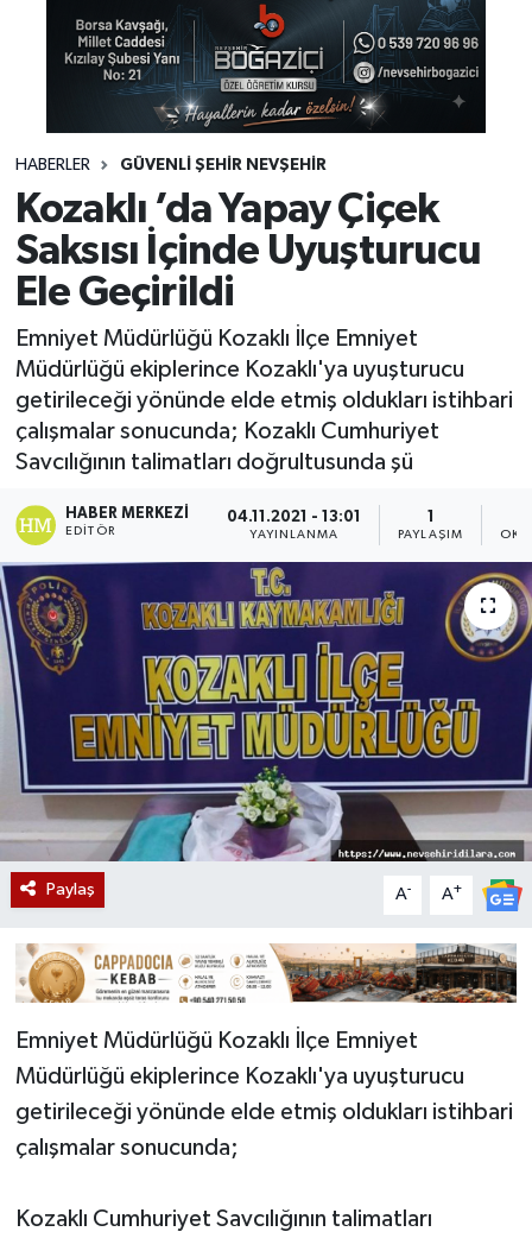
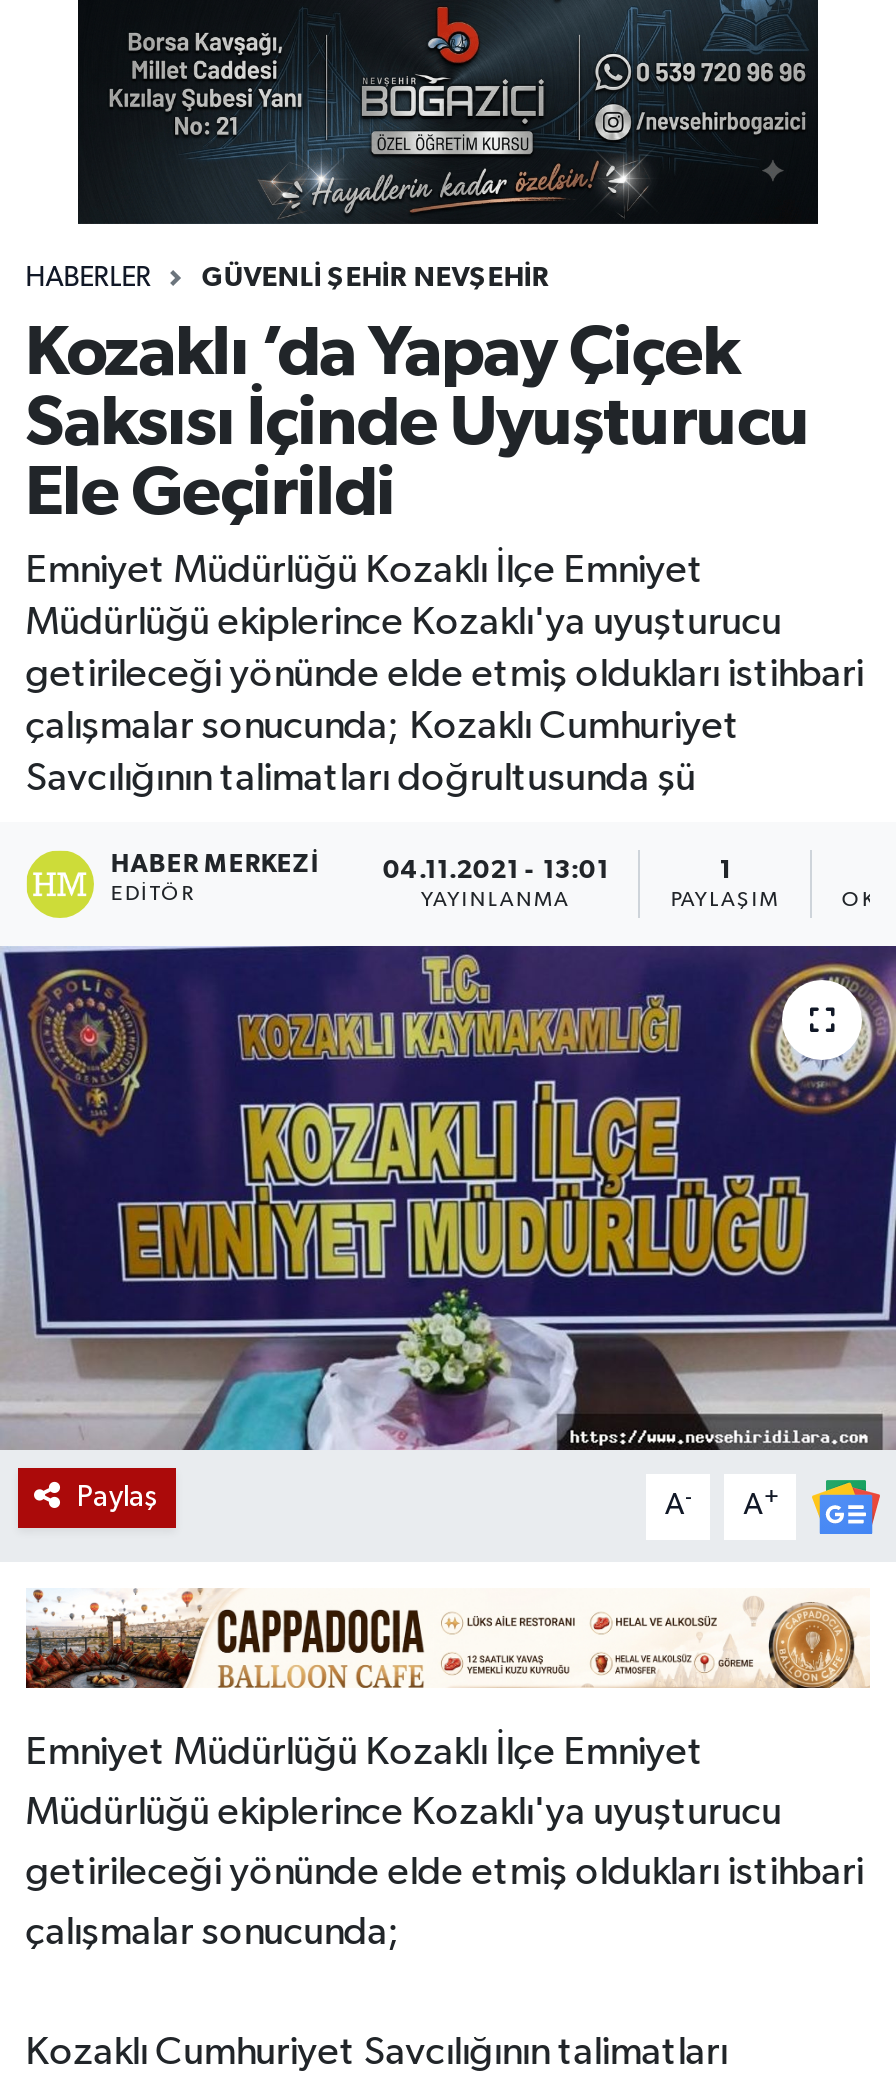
- [image]
+ [image]
